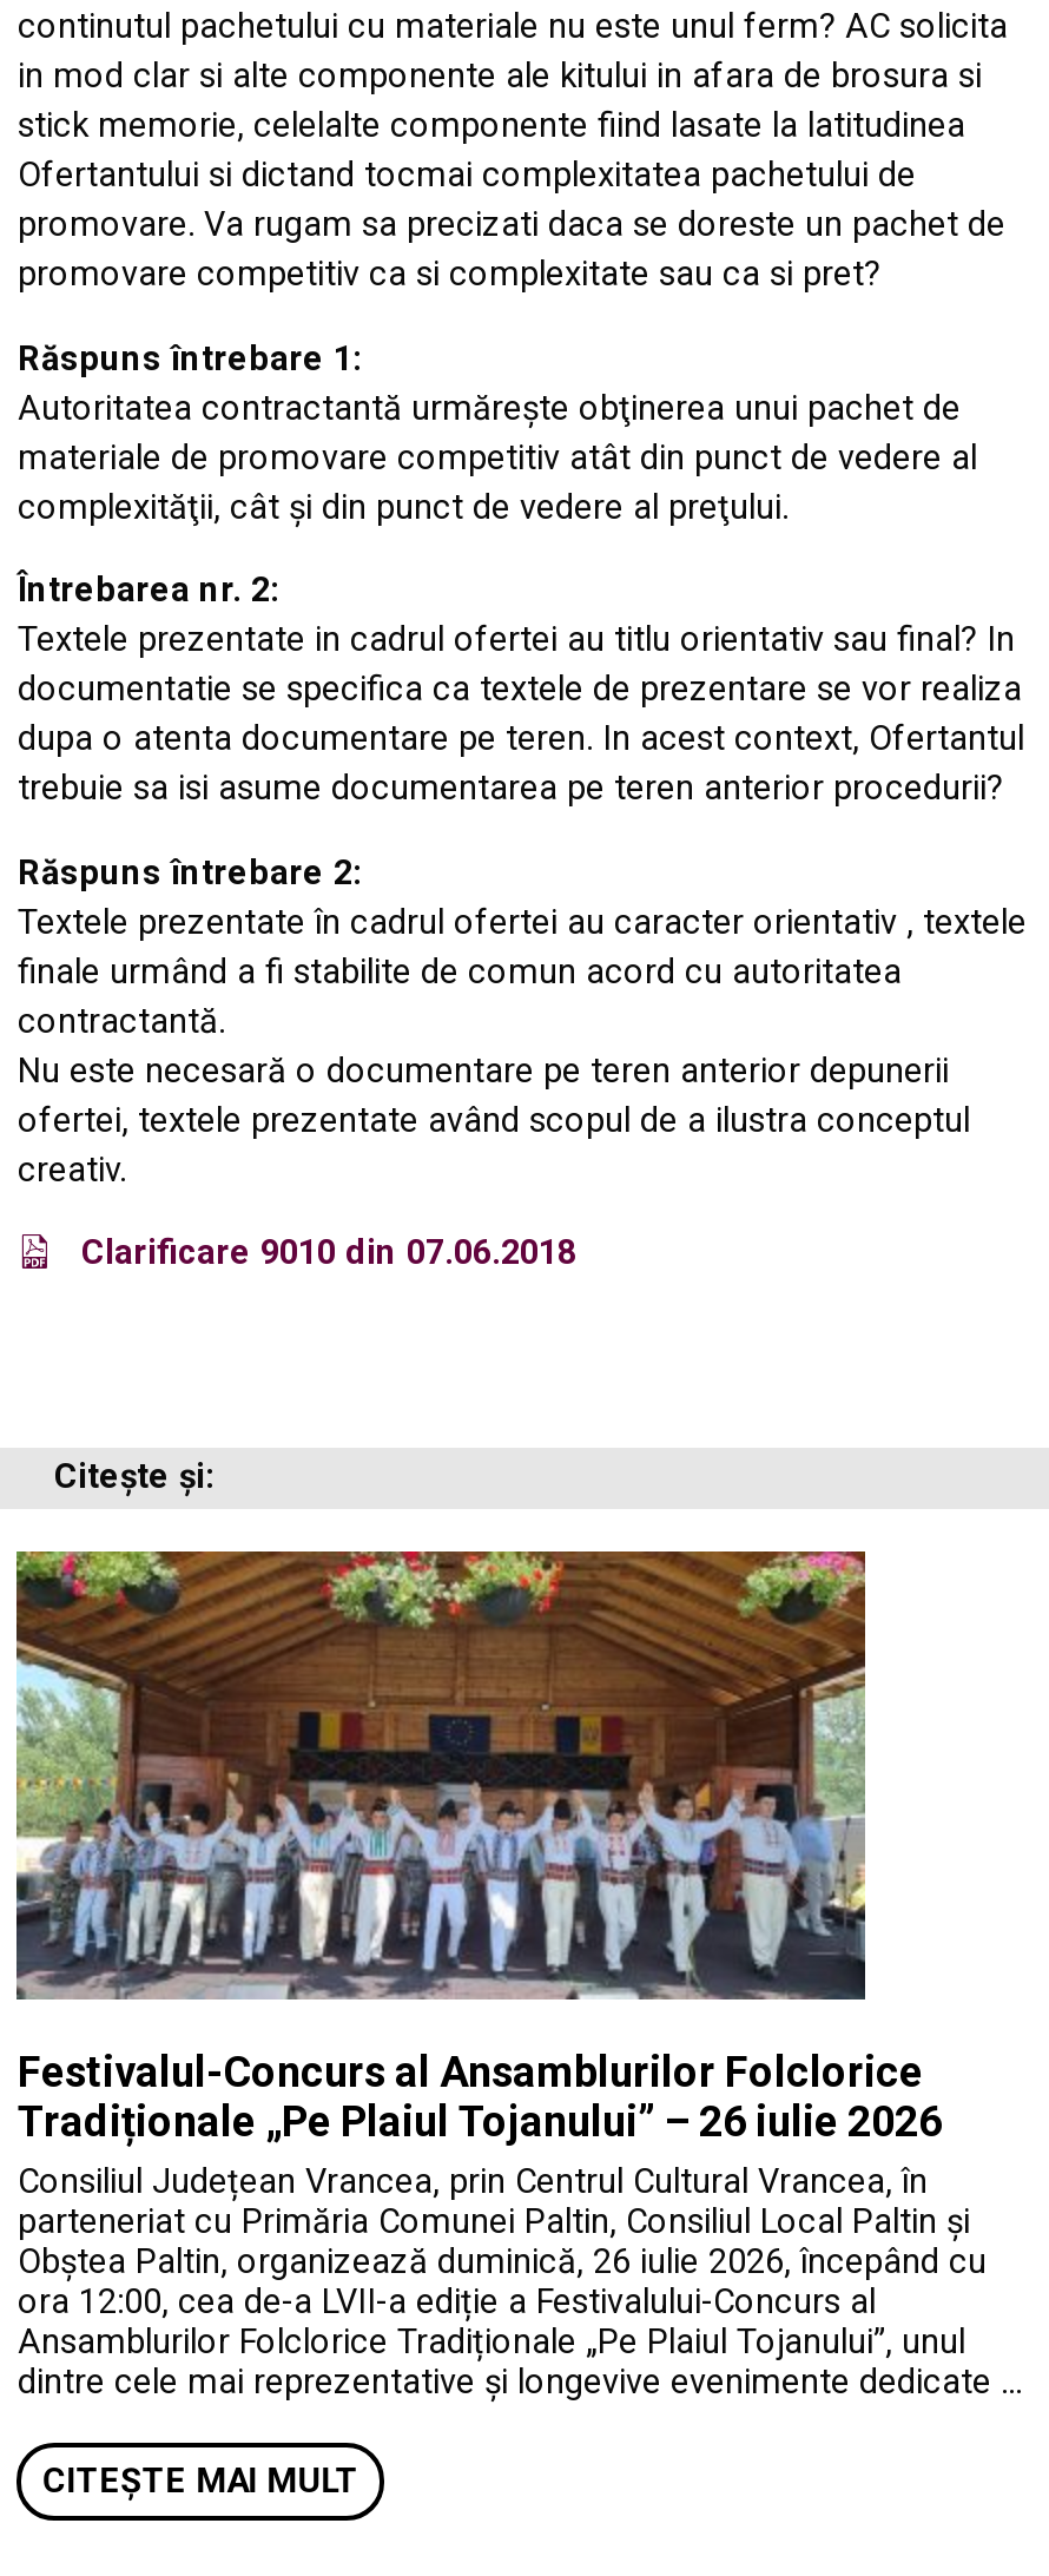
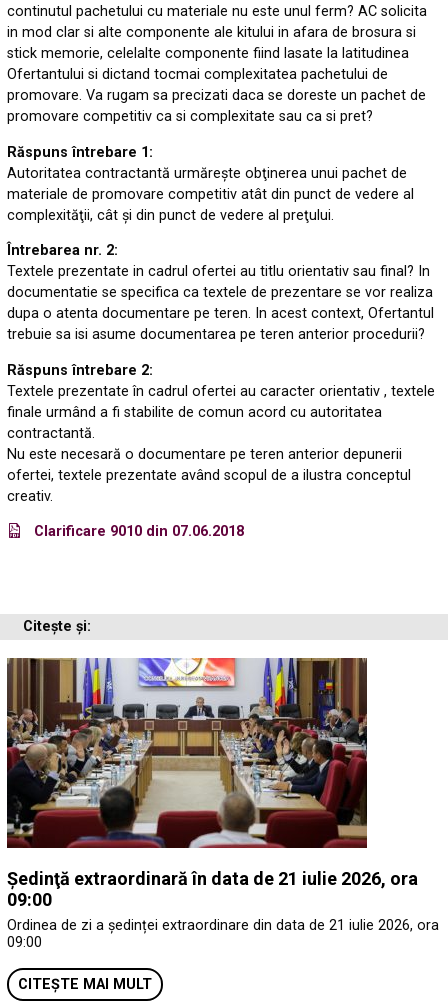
- [image]
+ [image]

- Festivalul-Concurs al Ansamblurilor Folclorice
- Tradiționale „Pe Plaiul Tojanului” – 26 iulie 2026
- Consiliul Județean Vrancea, prin Centrul Cultural Vrancea, în
- parteneriat cu Primăria Comunei Paltin, Consiliul Local Paltin și
- Obștea Paltin, organizează duminică, 26 iulie 2026, începând cu
- ora 12:00, cea de-a LVII-a ediție a Festivalului-Concurs al
- Ansamblurilor Folclorice Tradiționale „Pe Plaiul Tojanului”, unul
- dintre cele mai reprezentative și longevive evenimente dedicate …
+ Ședinţă extraordinară în data de 21 iulie 2026, ora
+ 09:00
+ Ordinea de zi a ședinței extraordinare din data de 21 iulie 2026, ora
+ 09:00
